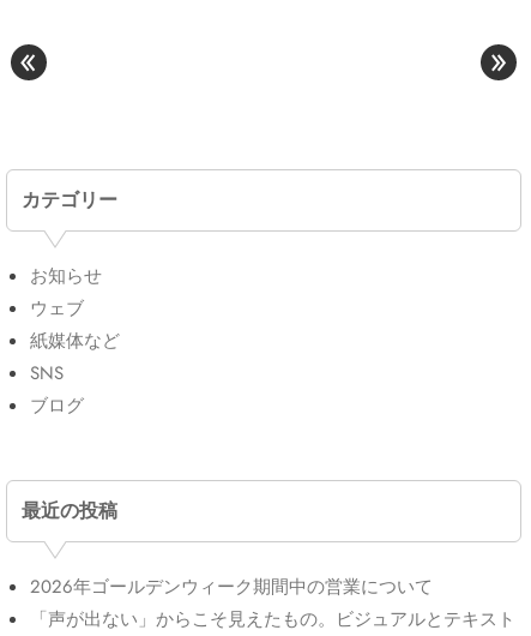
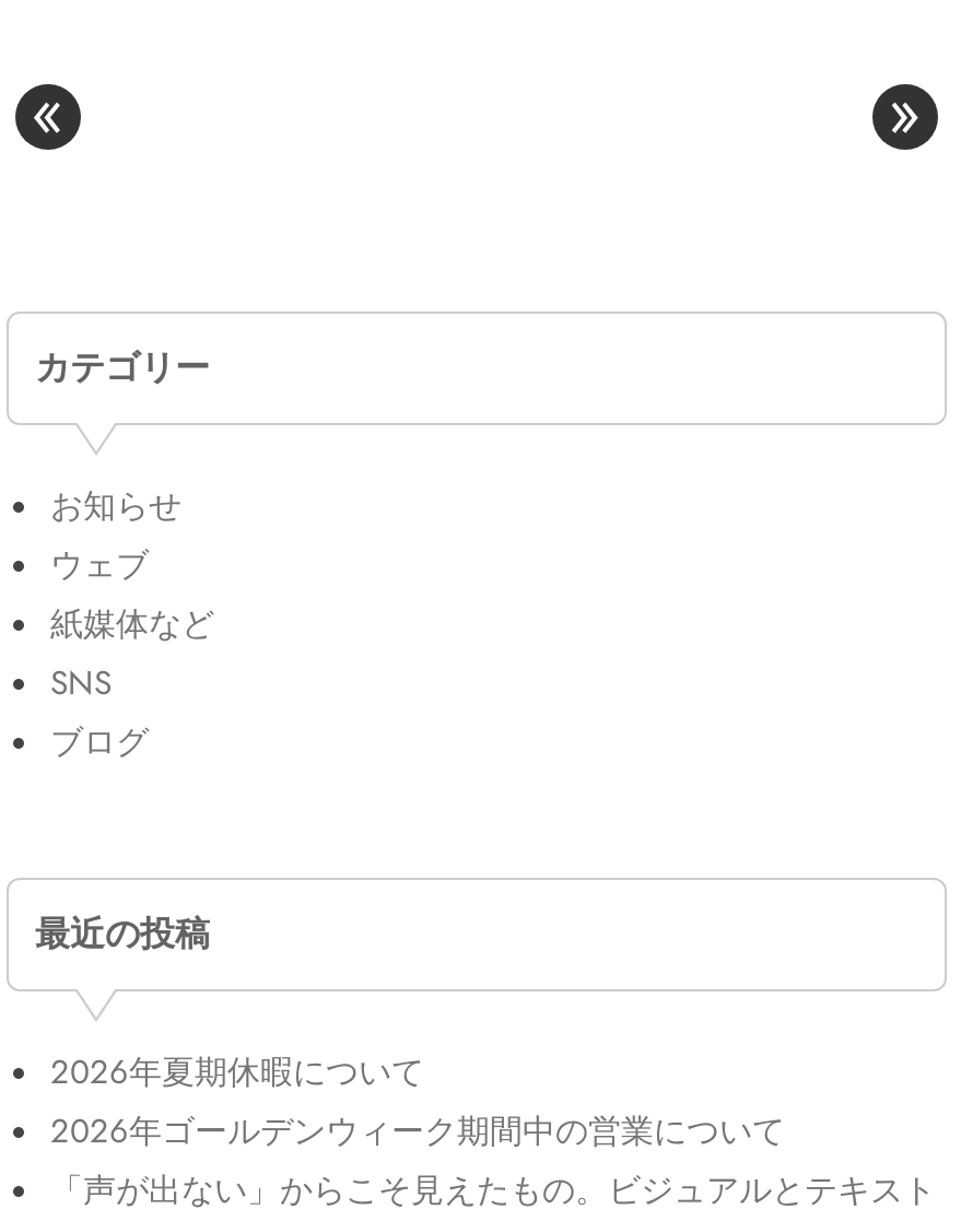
+ 2026年夏期休暇について
